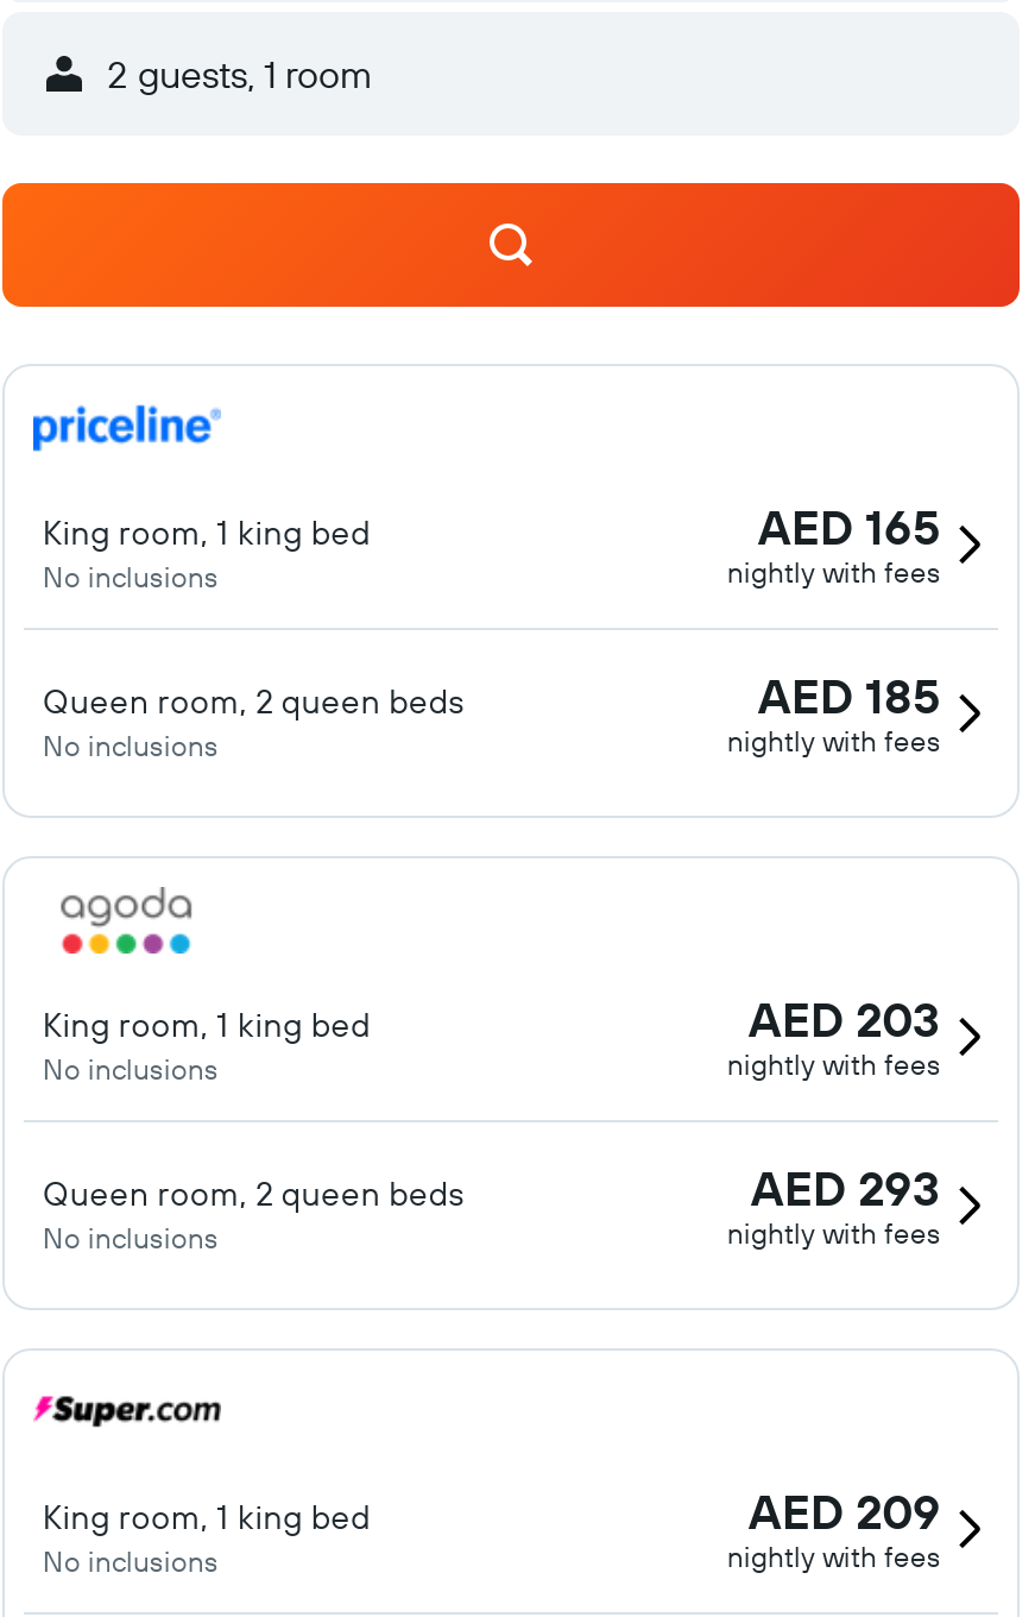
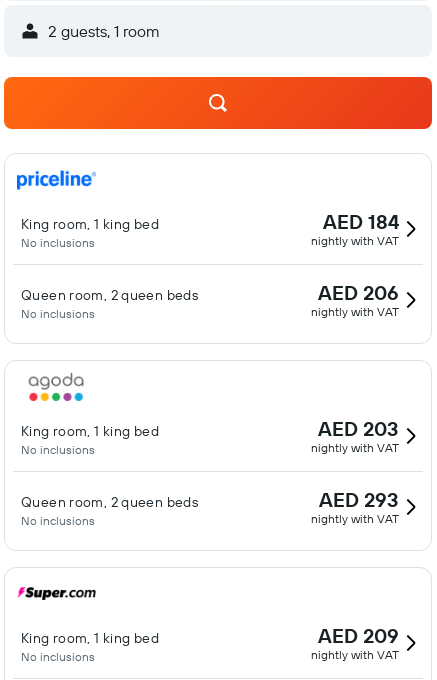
- AED 165
+ AED 184

- nightly with fees
+ nightly with VAT

- AED 185
+ AED 206

- nightly with fees
+ nightly with VAT

- nightly with fees
+ nightly with VAT

- nightly with fees
+ nightly with VAT

- nightly with fees
+ nightly with VAT
